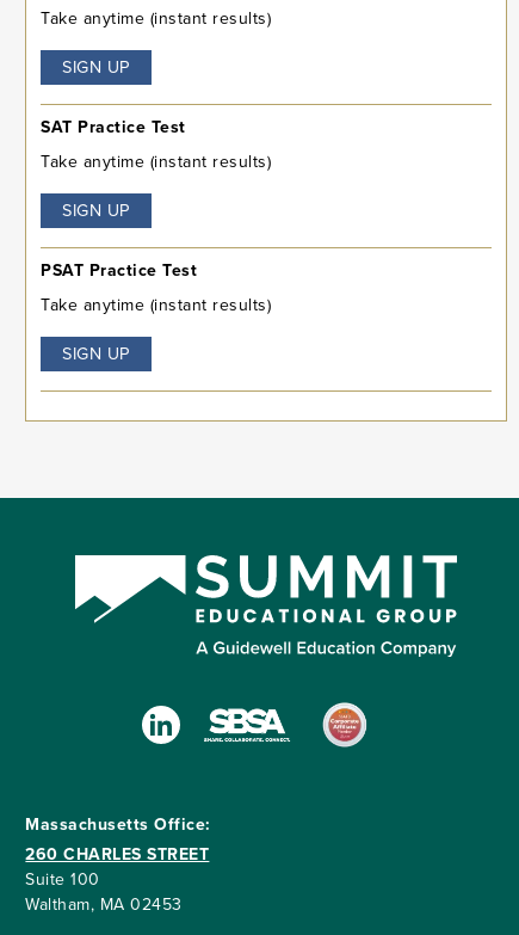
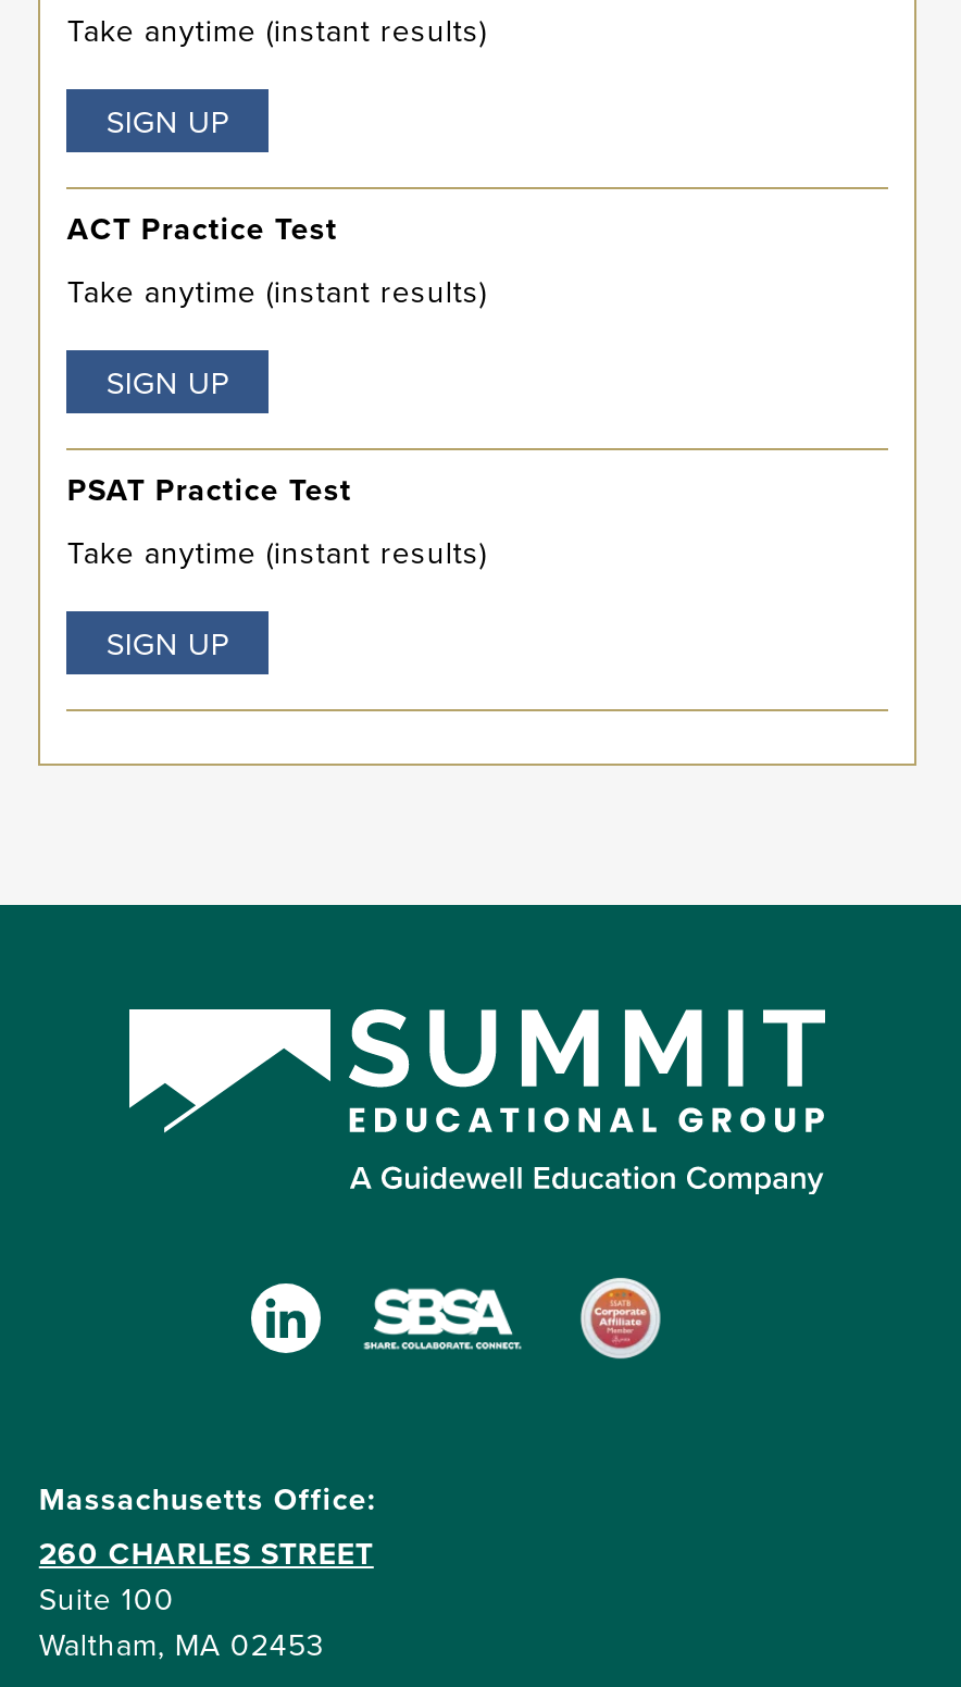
- SAT Practice Test
+ ACT Practice Test
